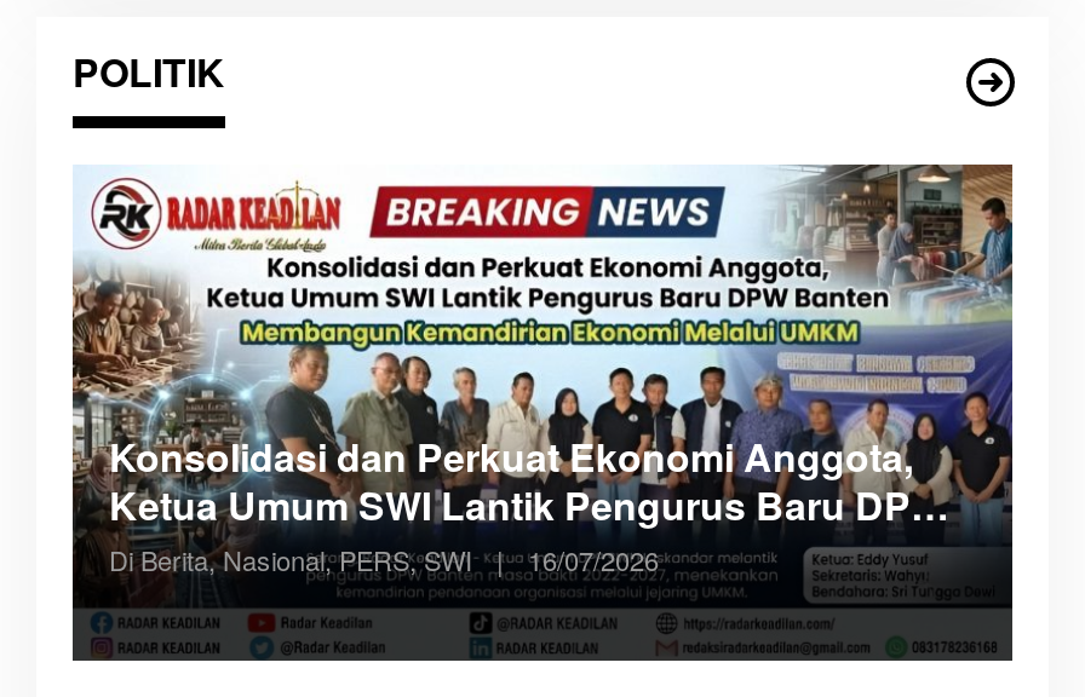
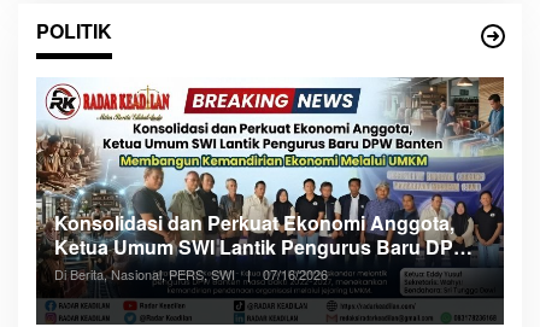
- 16/07/2026
+ 07/16/2026
